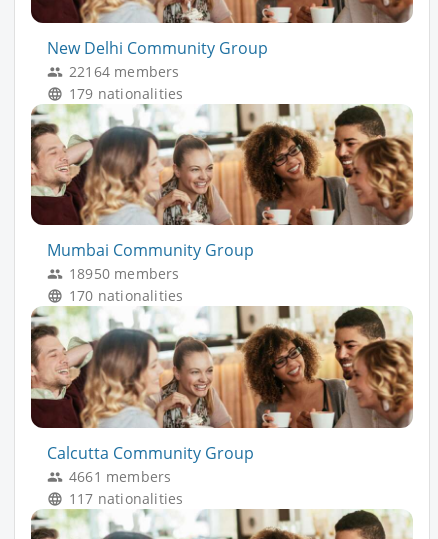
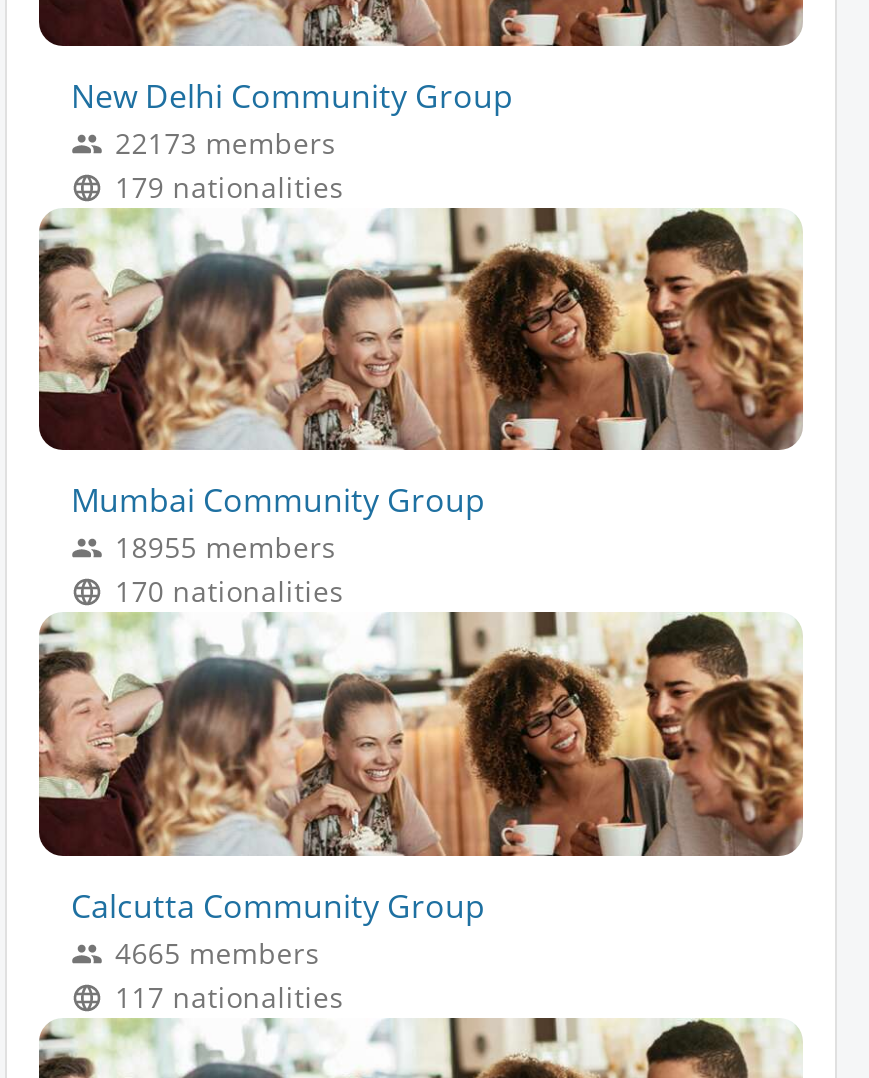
- 22164 members
+ 22173 members

- 18950 members
+ 18955 members

- 4661 members
+ 4665 members
